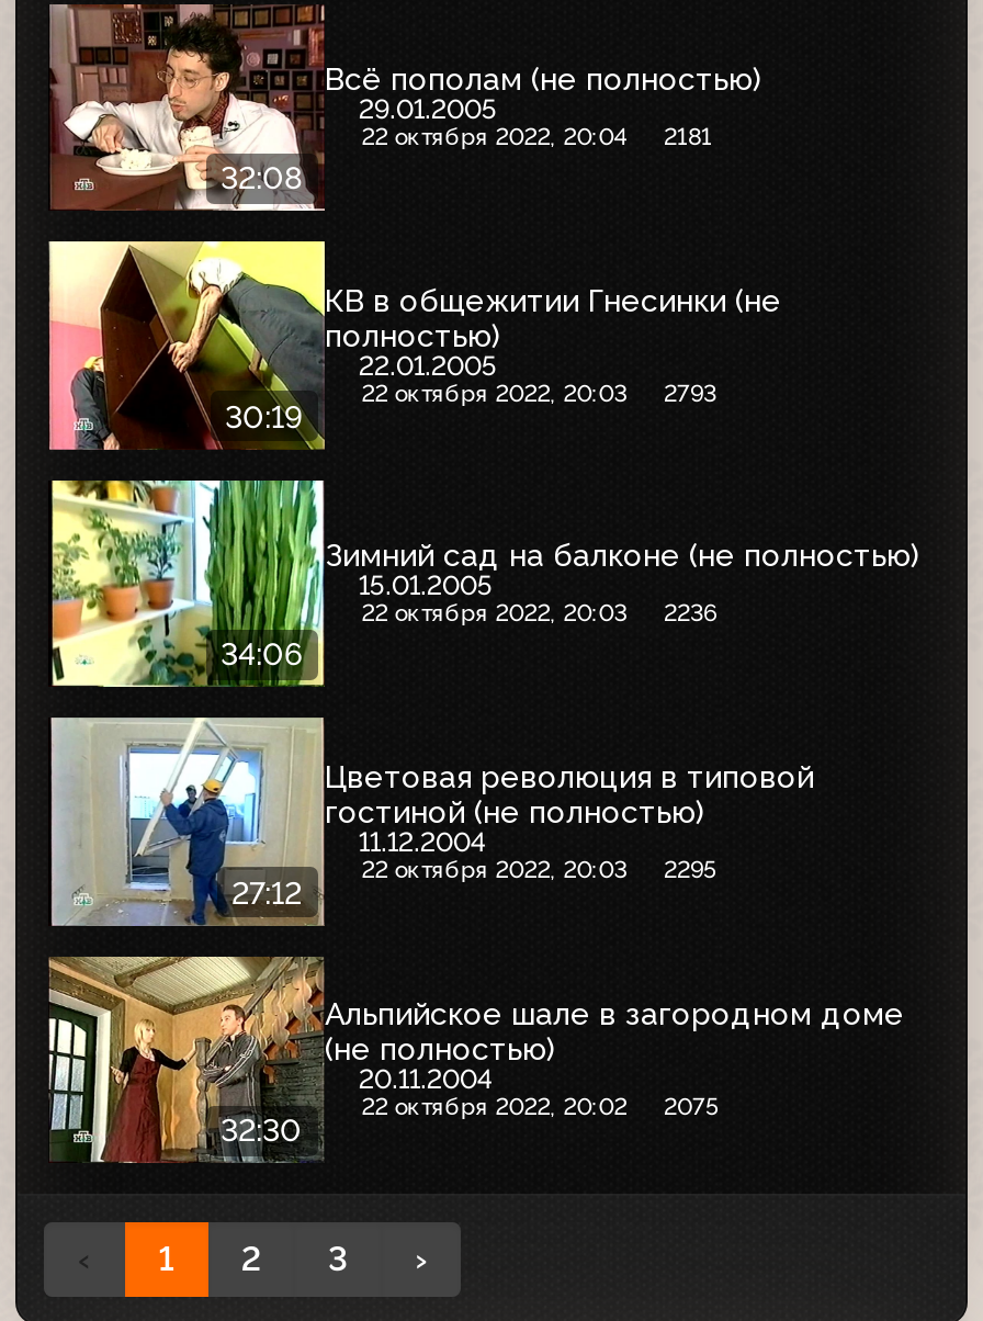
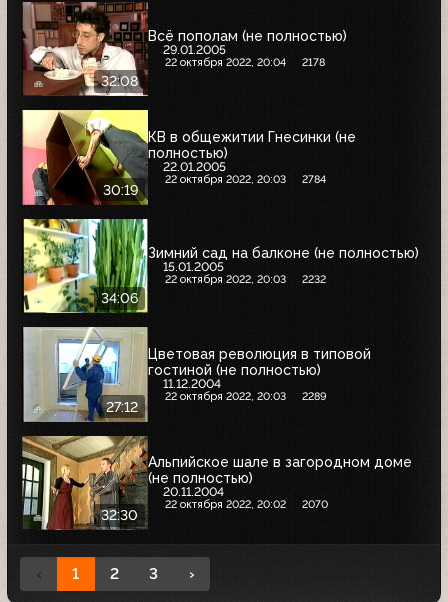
- 22 октября 2022, 20:04 2181
+ 22 октября 2022, 20:04 2178

- 22 октября 2022, 20:03 2793
+ 22 октября 2022, 20:03 2784

- 22 октября 2022, 20:03 2236
+ 22 октября 2022, 20:03 2232

- 22 октября 2022, 20:03 2295
+ 22 октября 2022, 20:03 2289

- 22 октября 2022, 20:02 2075
+ 22 октября 2022, 20:02 2070
